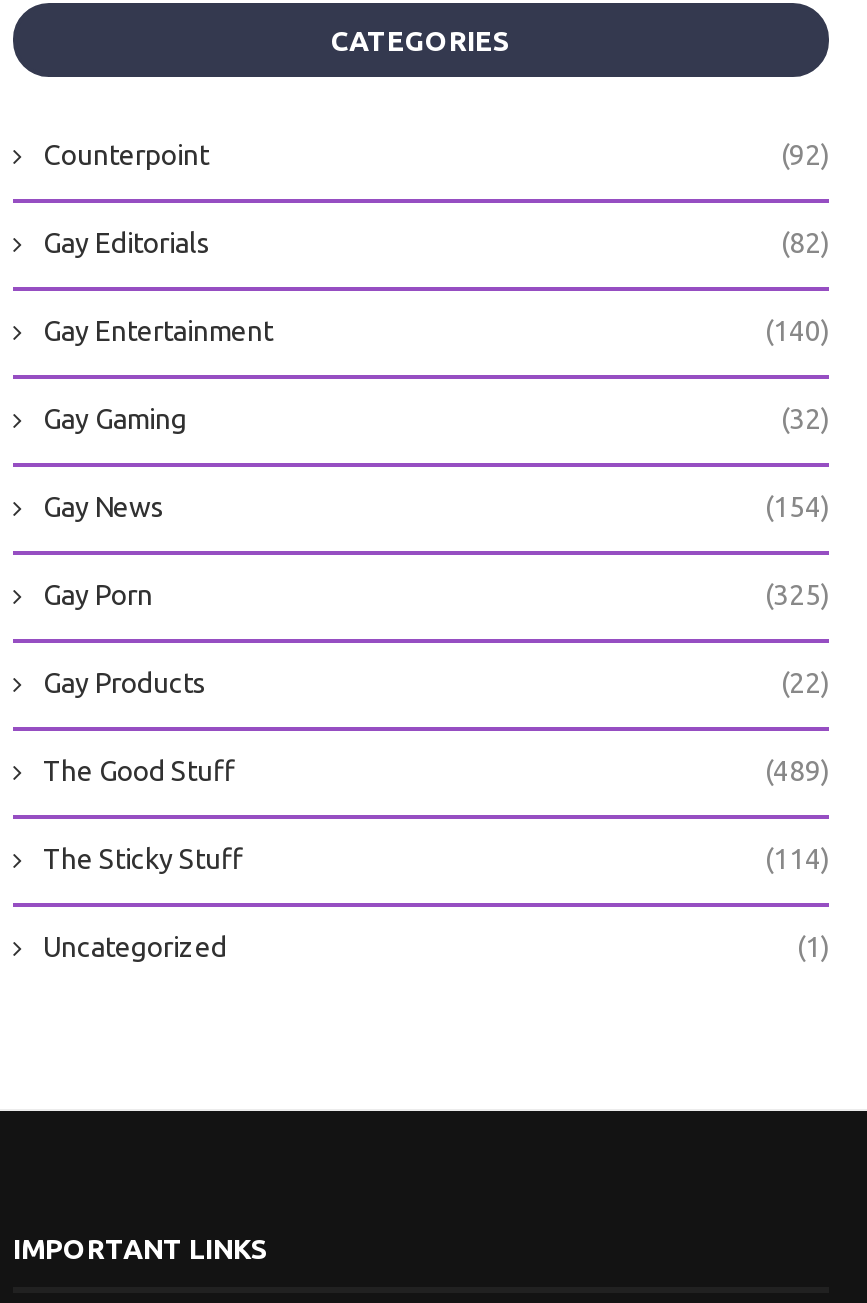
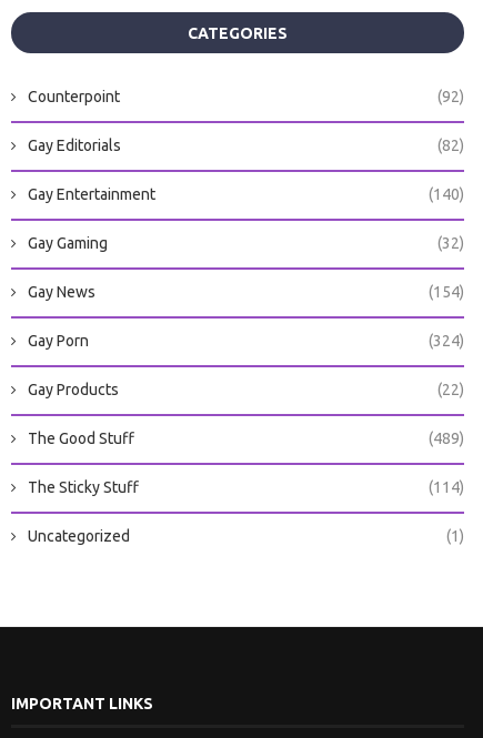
- (325)
+ (324)
